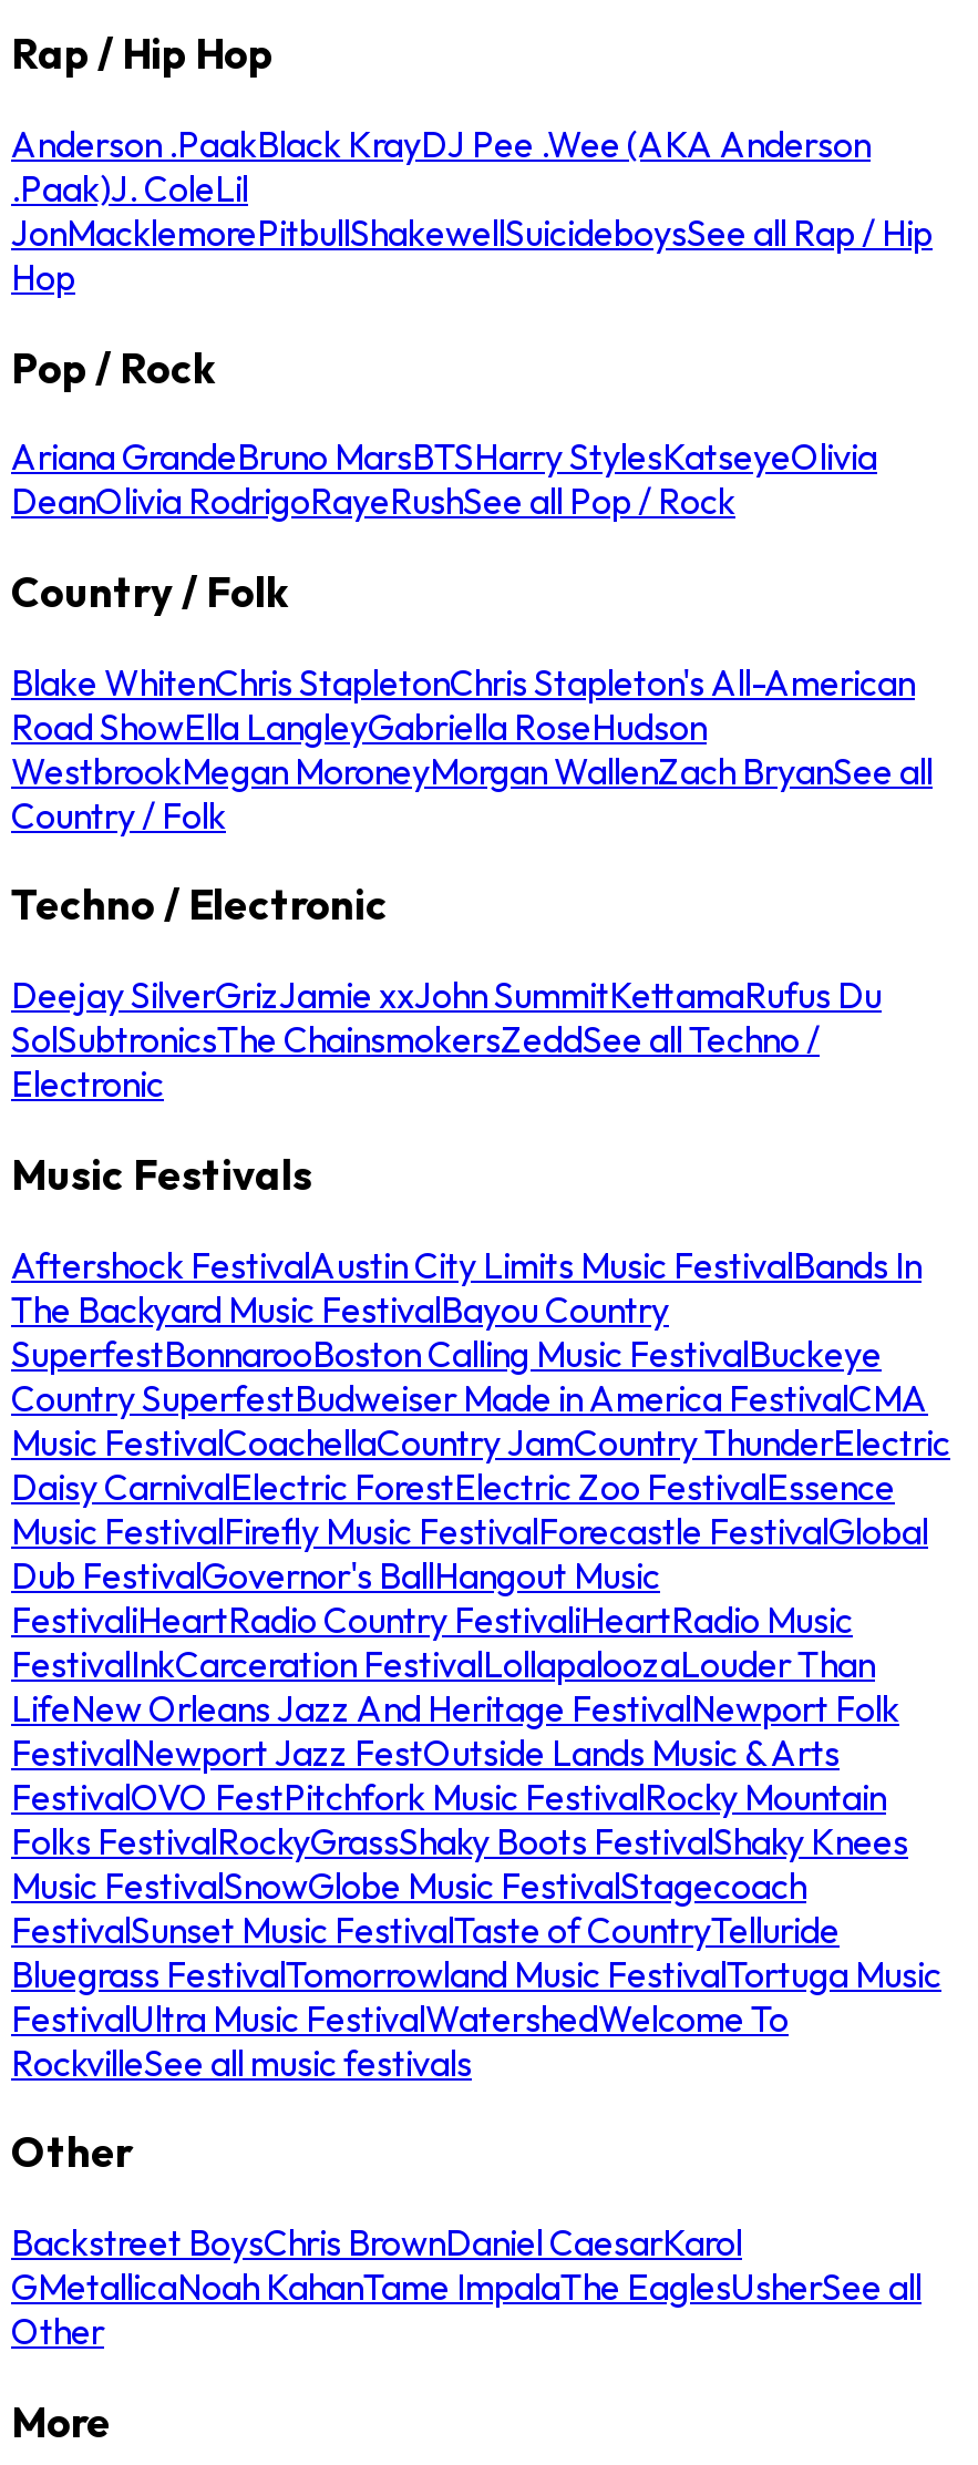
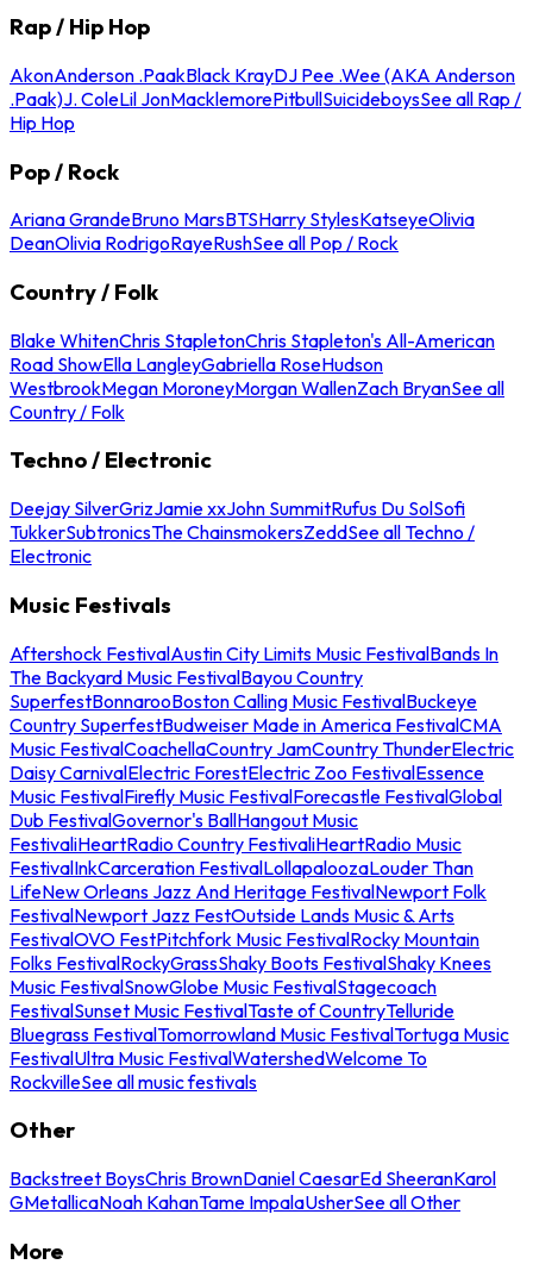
- Anderson .PaakBlack KrayDJ Pee .Wee (AKA Anderson
- .Paak)J. ColeLil
- JonMacklemorePitbullShakewellSuicideboysSee all Rap / Hip
- Hop
+ AkonAnderson .PaakBlack KrayDJ Pee .Wee (AKA Anderson
+ .Paak)J. ColeLil JonMacklemorePitbullSuicideboysSee all Rap /
+ Hip Hop

- Deejay SilverGrizJamie xxJohn SummitKettamaRufus Du
- SolSubtronicsThe ChainsmokersZeddSee all Techno /
+ Deejay SilverGrizJamie xxJohn SummitRufus Du SolSofi
+ TukkerSubtronicsThe ChainsmokersZeddSee all Techno /

- Backstreet BoysChris BrownDaniel CaesarKarol
- GMetallicaNoah KahanTame ImpalaThe EaglesUsherSee all
- Other
+ Backstreet BoysChris BrownDaniel CaesarEd SheeranKarol
+ GMetallicaNoah KahanTame ImpalaUsherSee all Other
